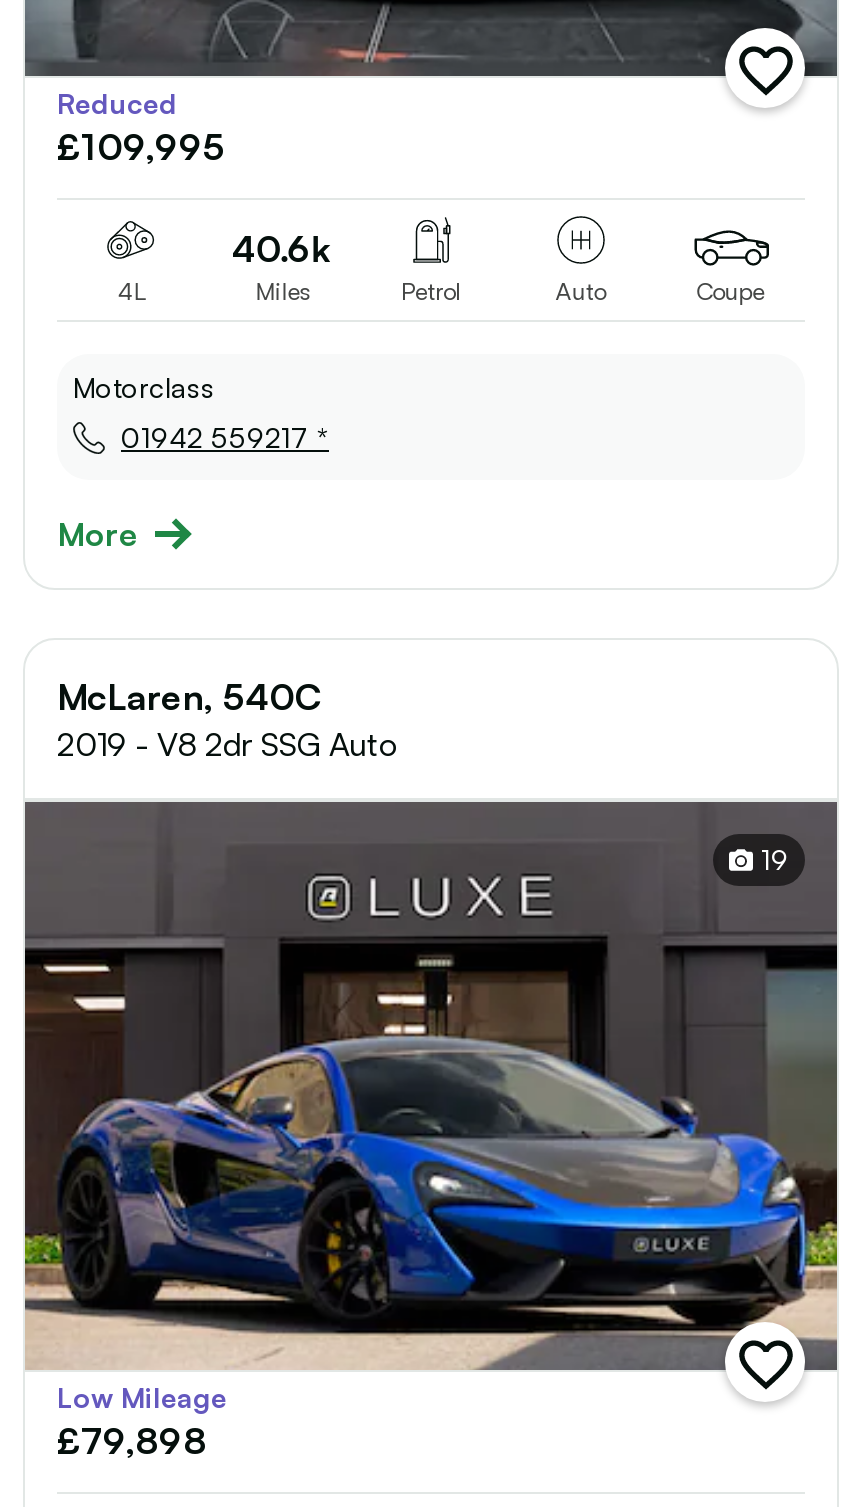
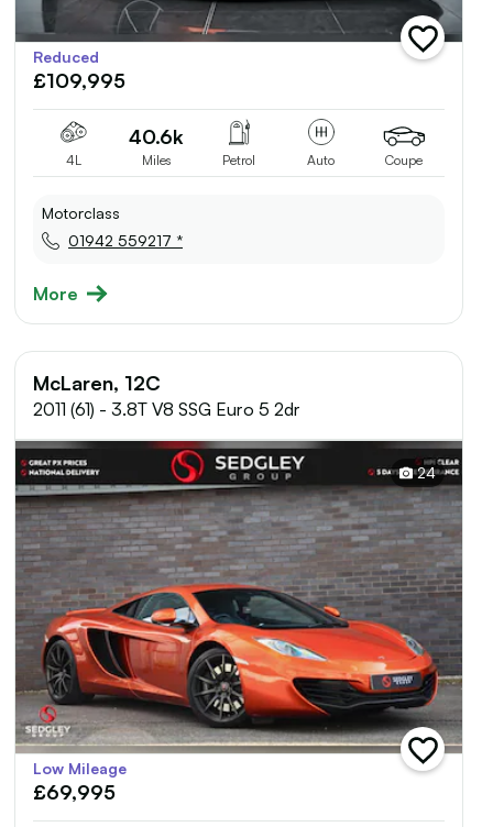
- McLaren, 540C
- 2019 - V8 2dr SSG Auto
+ McLaren, 12C
+ 2011 (61) - 3.8T V8 SSG Euro 5 2dr

- [image]
- 19
+ [image]
+ 24

- £79,898
+ £69,995
